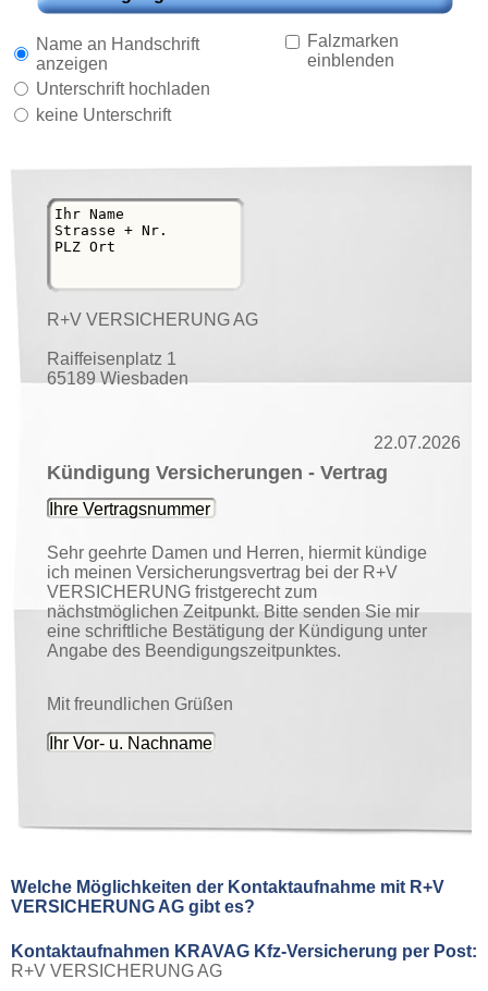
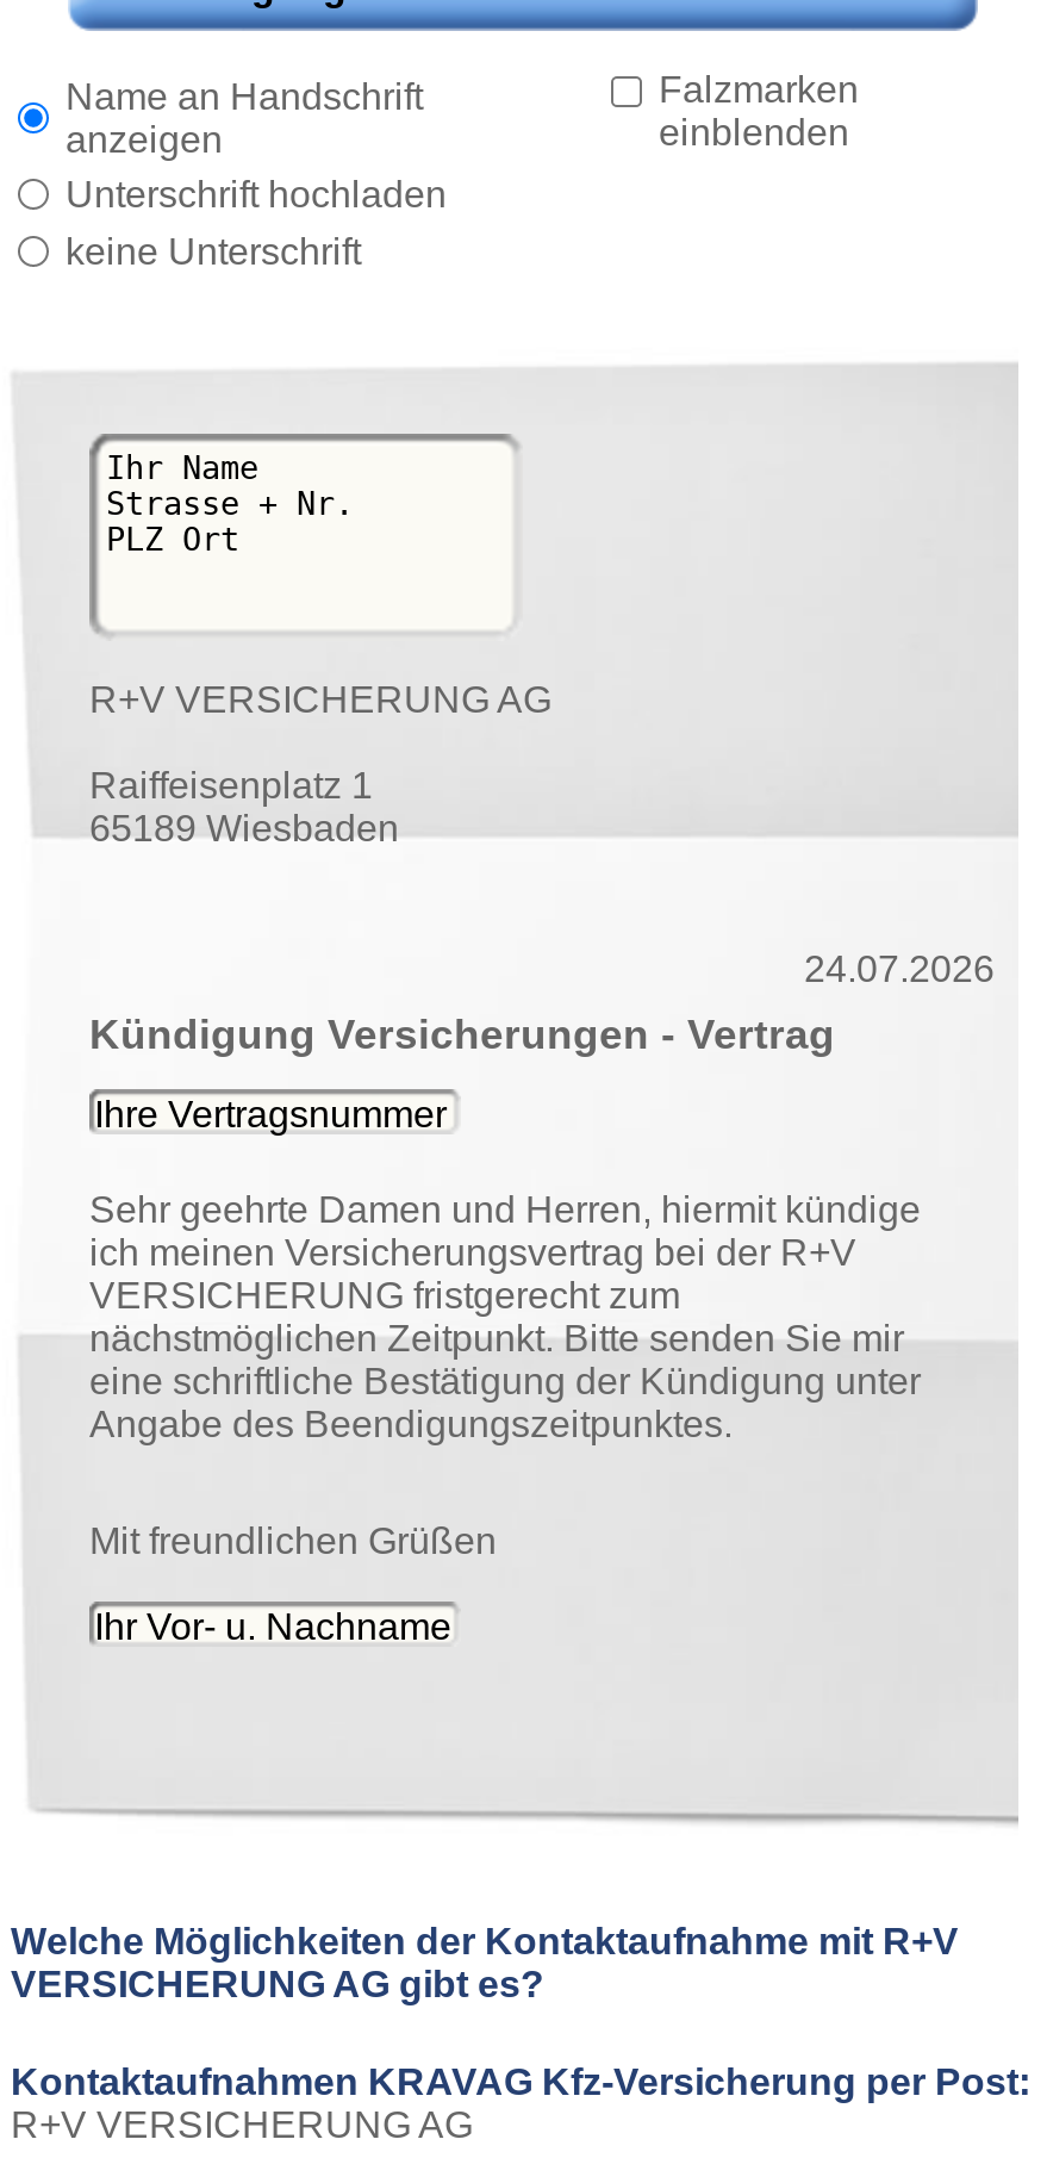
- 22.07.2026
+ 24.07.2026
